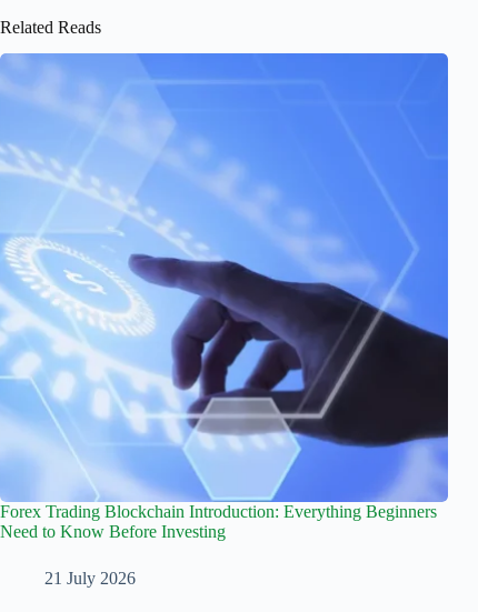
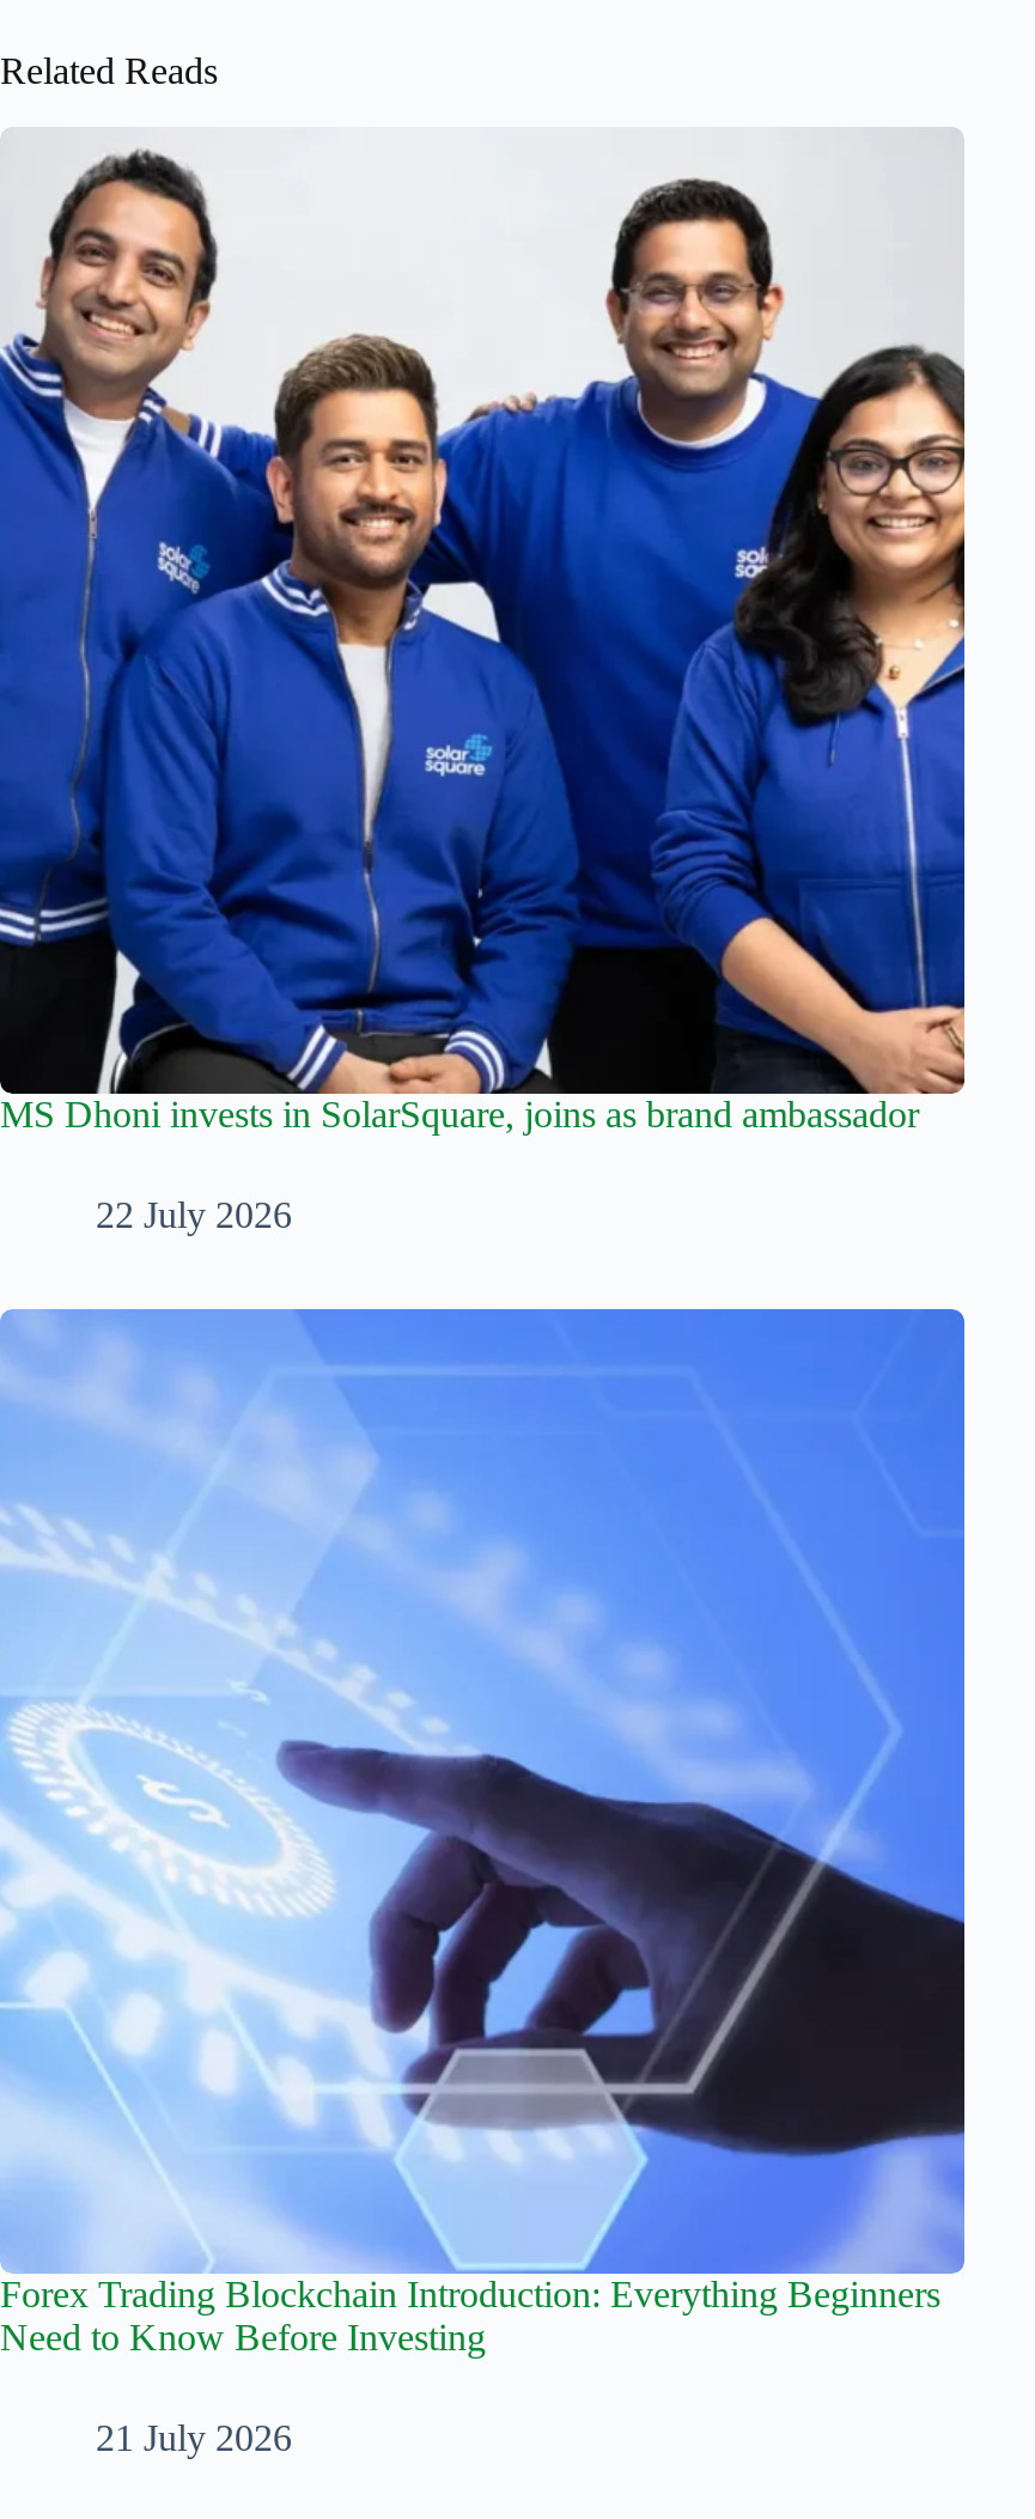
+ [image]
+ MS Dhoni invests in SolarSquare, joins as brand ambassador
+ 22 July 2026
